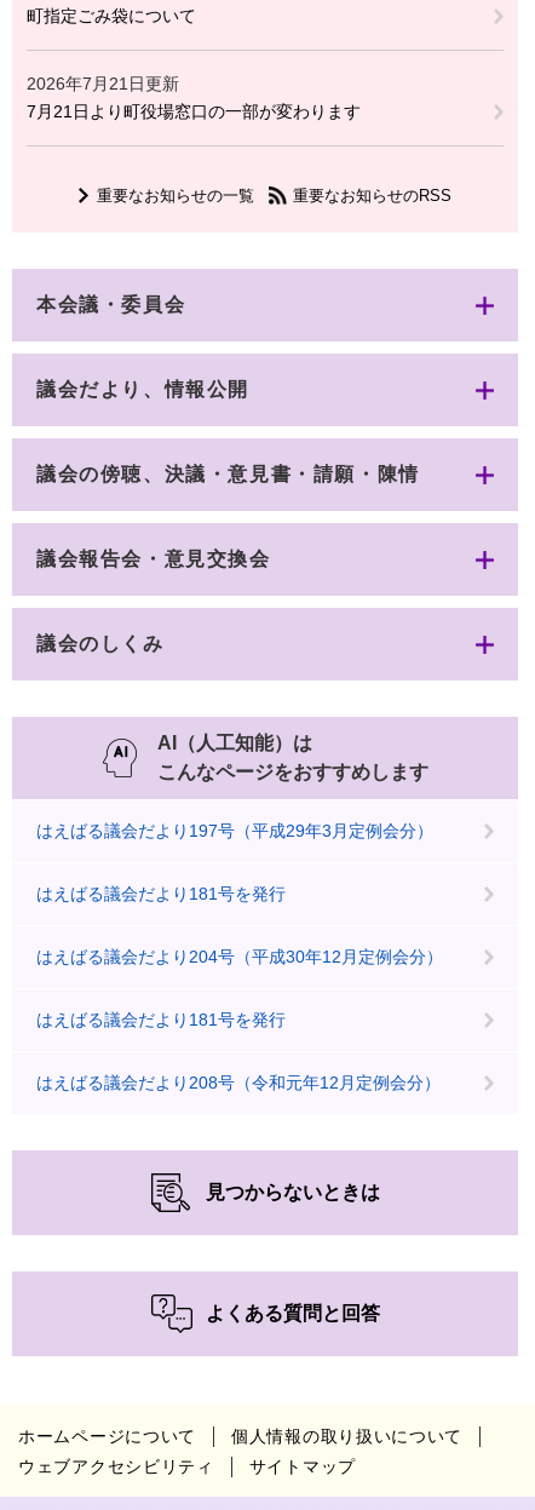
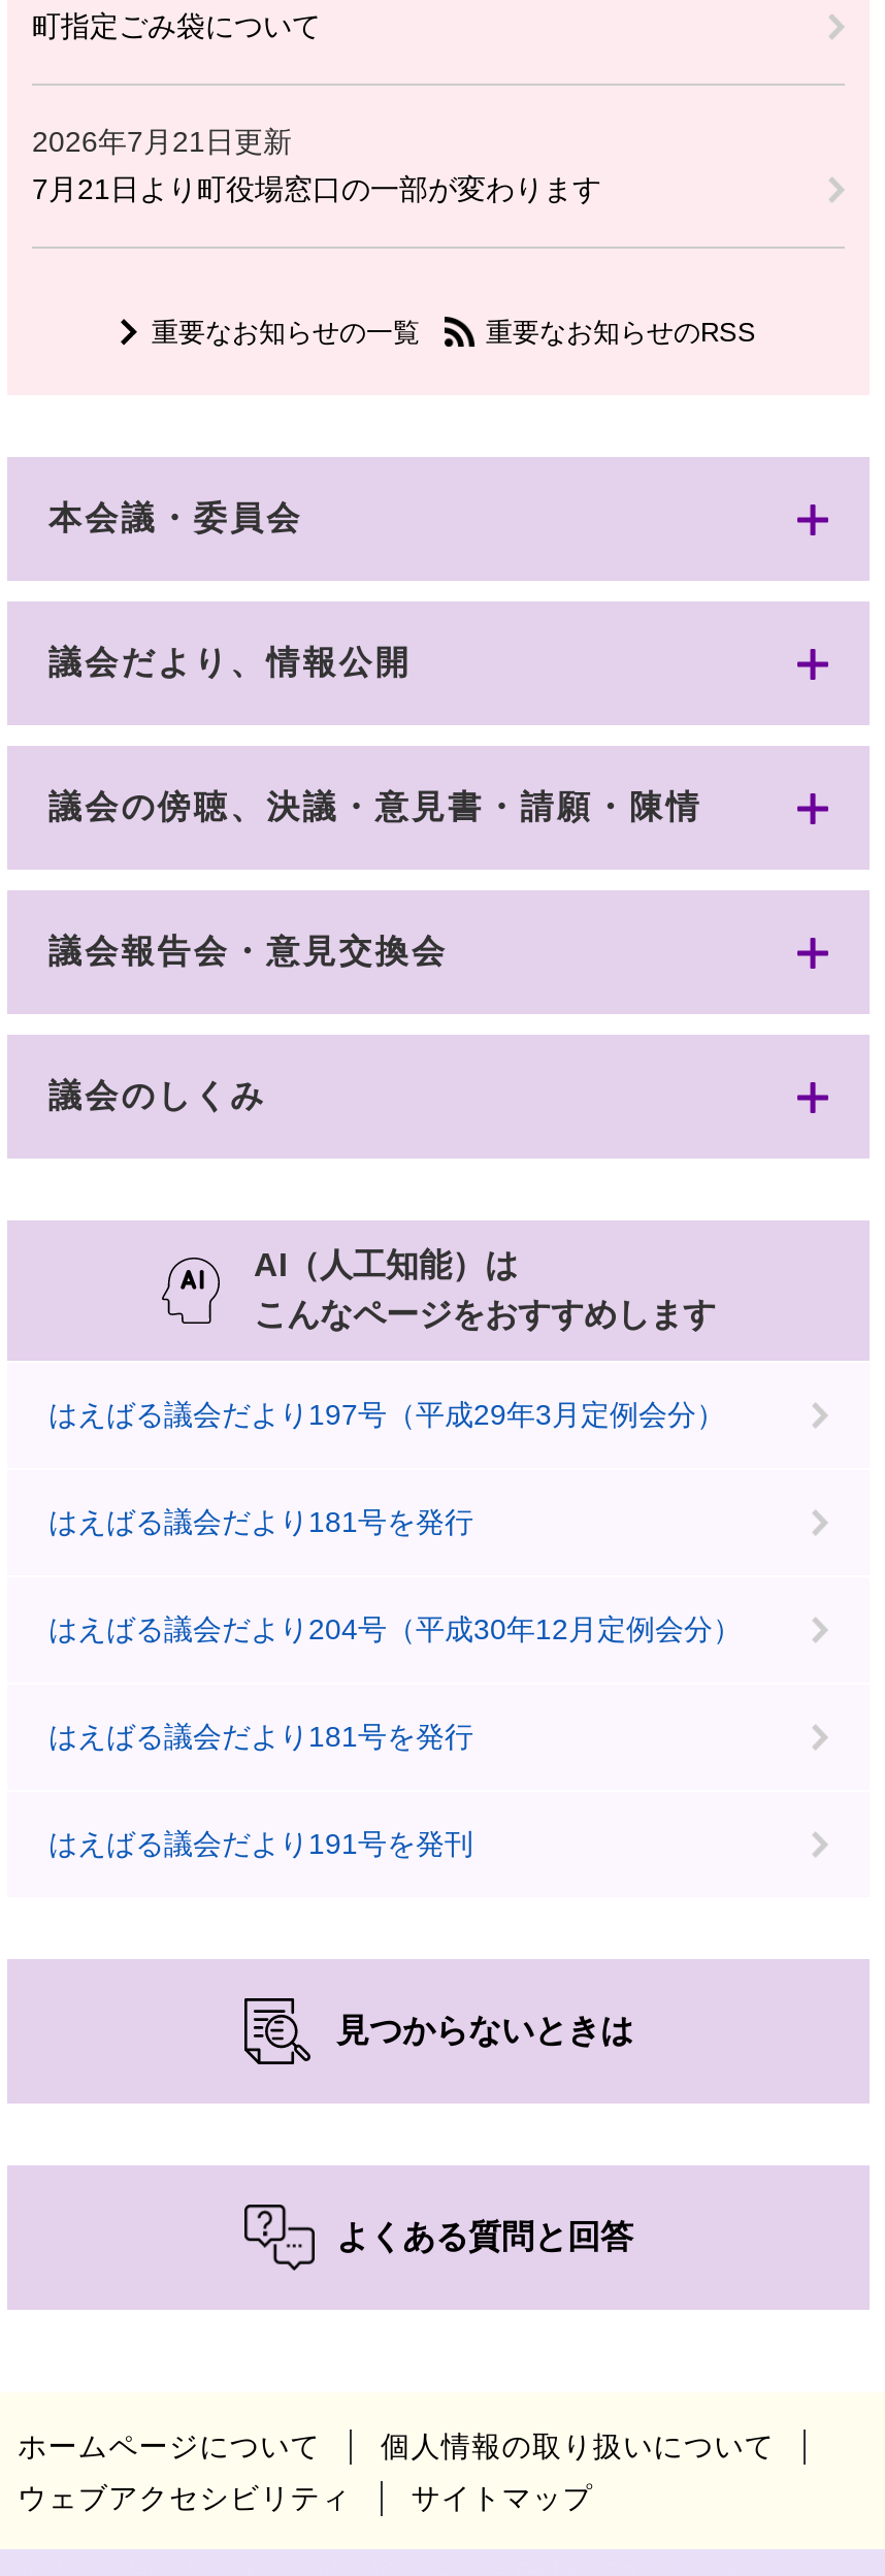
- はえばる議会だより208号（令和元年12月定例会分）
+ はえばる議会だより191号を発刊
